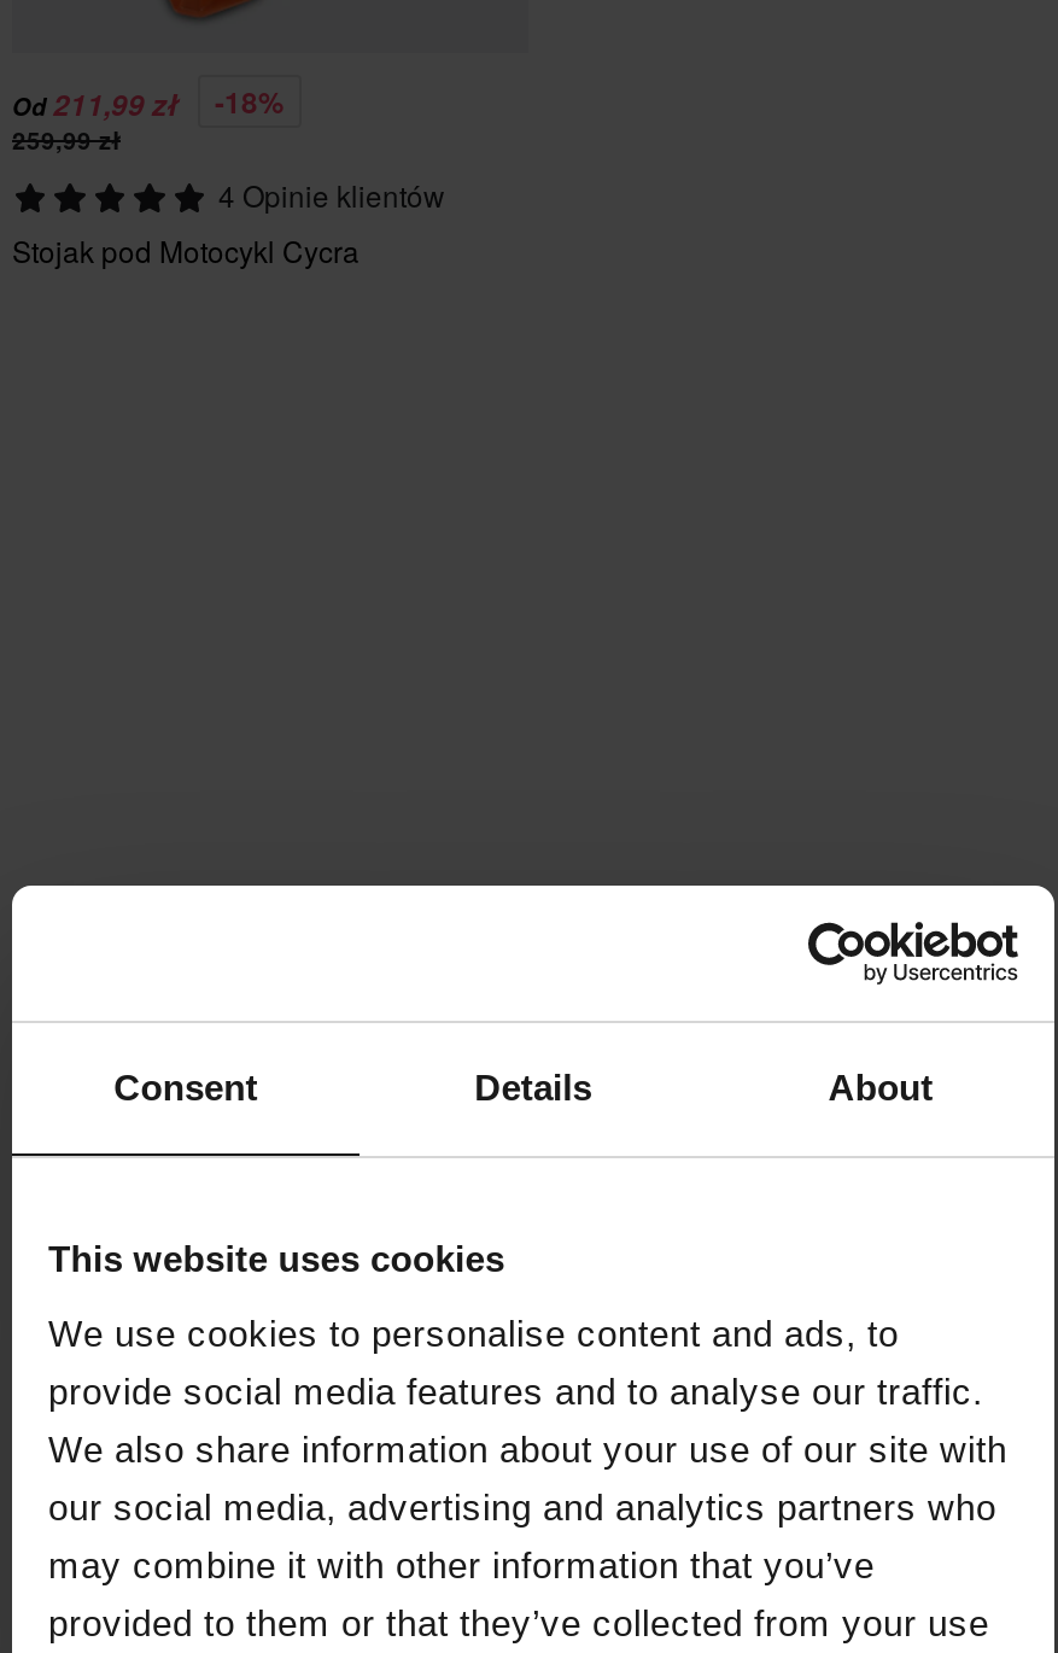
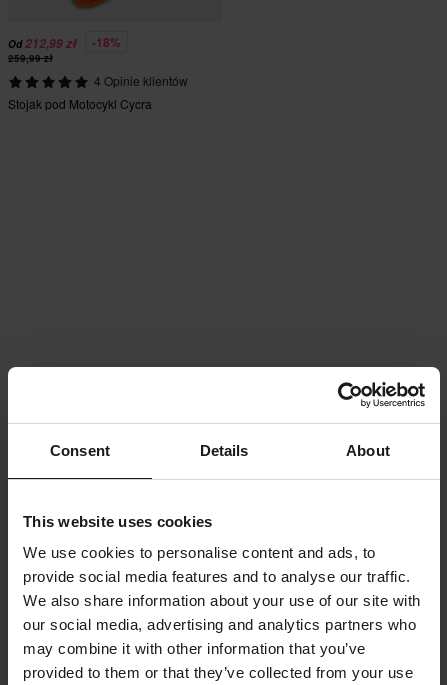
- Od211,99 zł
+ Od212,99 zł
